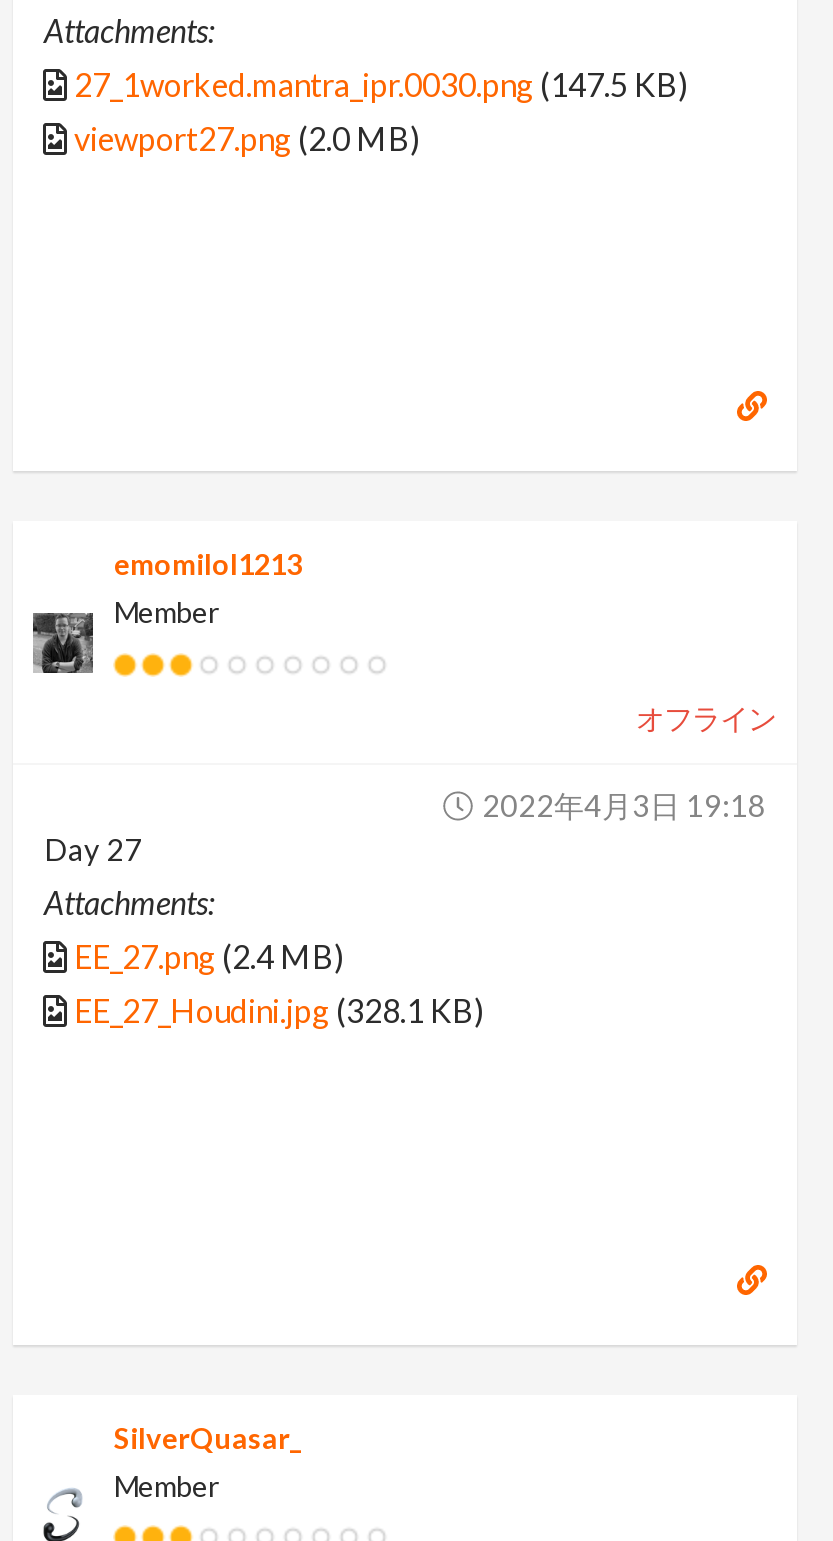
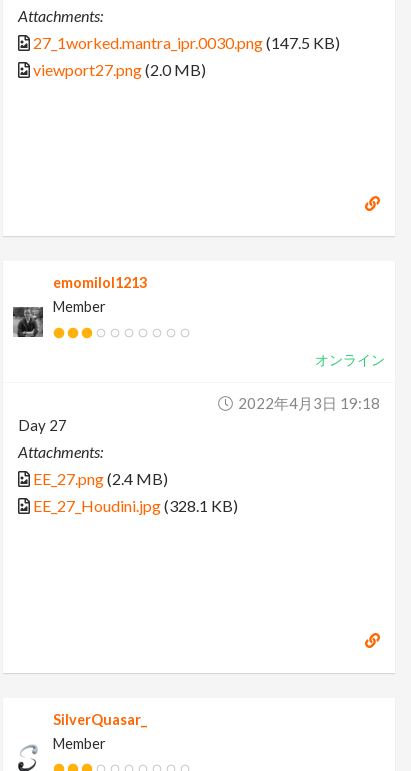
- オフライン
+ オンライン
